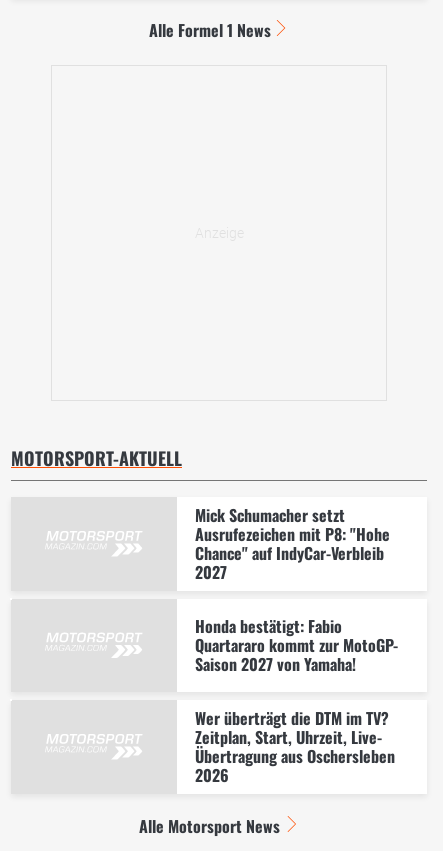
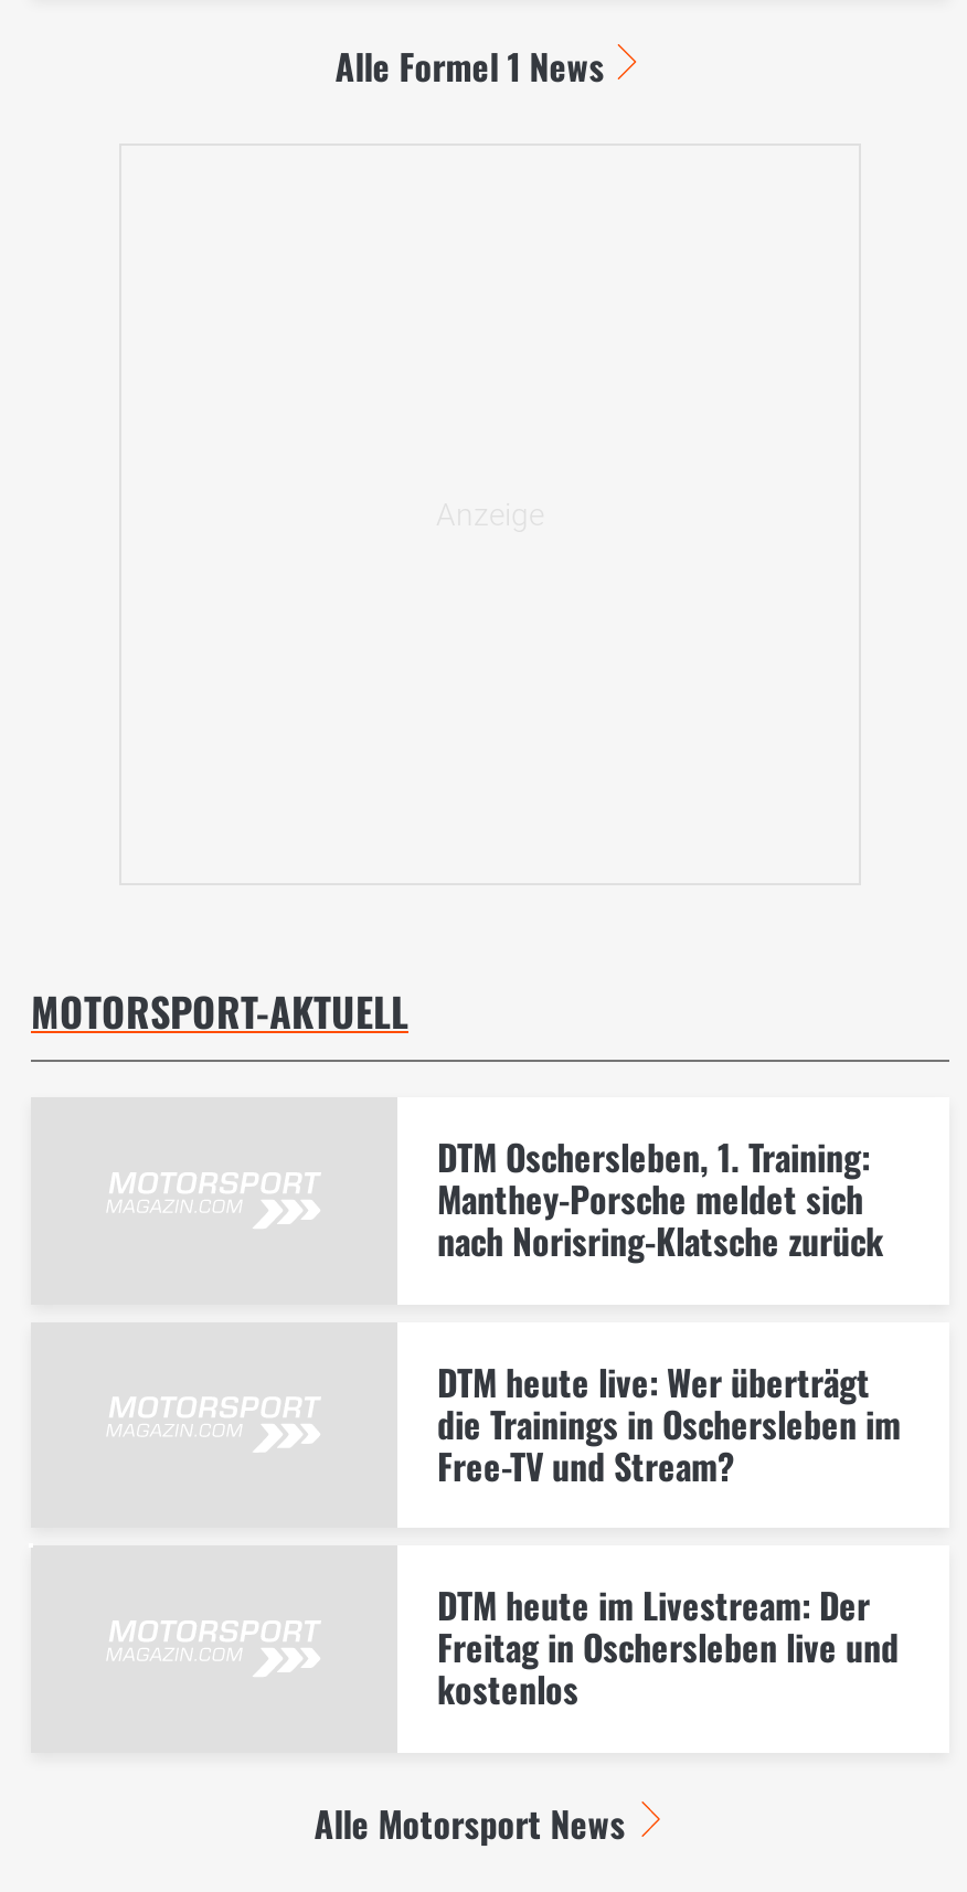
- Mick Schumacher setzt
- Ausrufezeichen mit P8: "Hohe
- Chance" auf IndyCar-Verbleib
- 2027
+ DTM Oschersleben, 1. Training:
+ Manthey-Porsche meldet sich
+ nach Norisring-Klatsche zurück

- Honda bestätigt: Fabio
- Quartararo kommt zur MotoGP-
- Saison 2027 von Yamaha!
+ DTM heute live: Wer überträgt
+ die Trainings in Oschersleben im
+ Free-TV und Stream?

- Wer überträgt die DTM im TV?
- Zeitplan, Start, Uhrzeit, Live-
- Übertragung aus Oschersleben
- 2026
+ DTM heute im Livestream: Der
+ Freitag in Oschersleben live und
+ kostenlos
